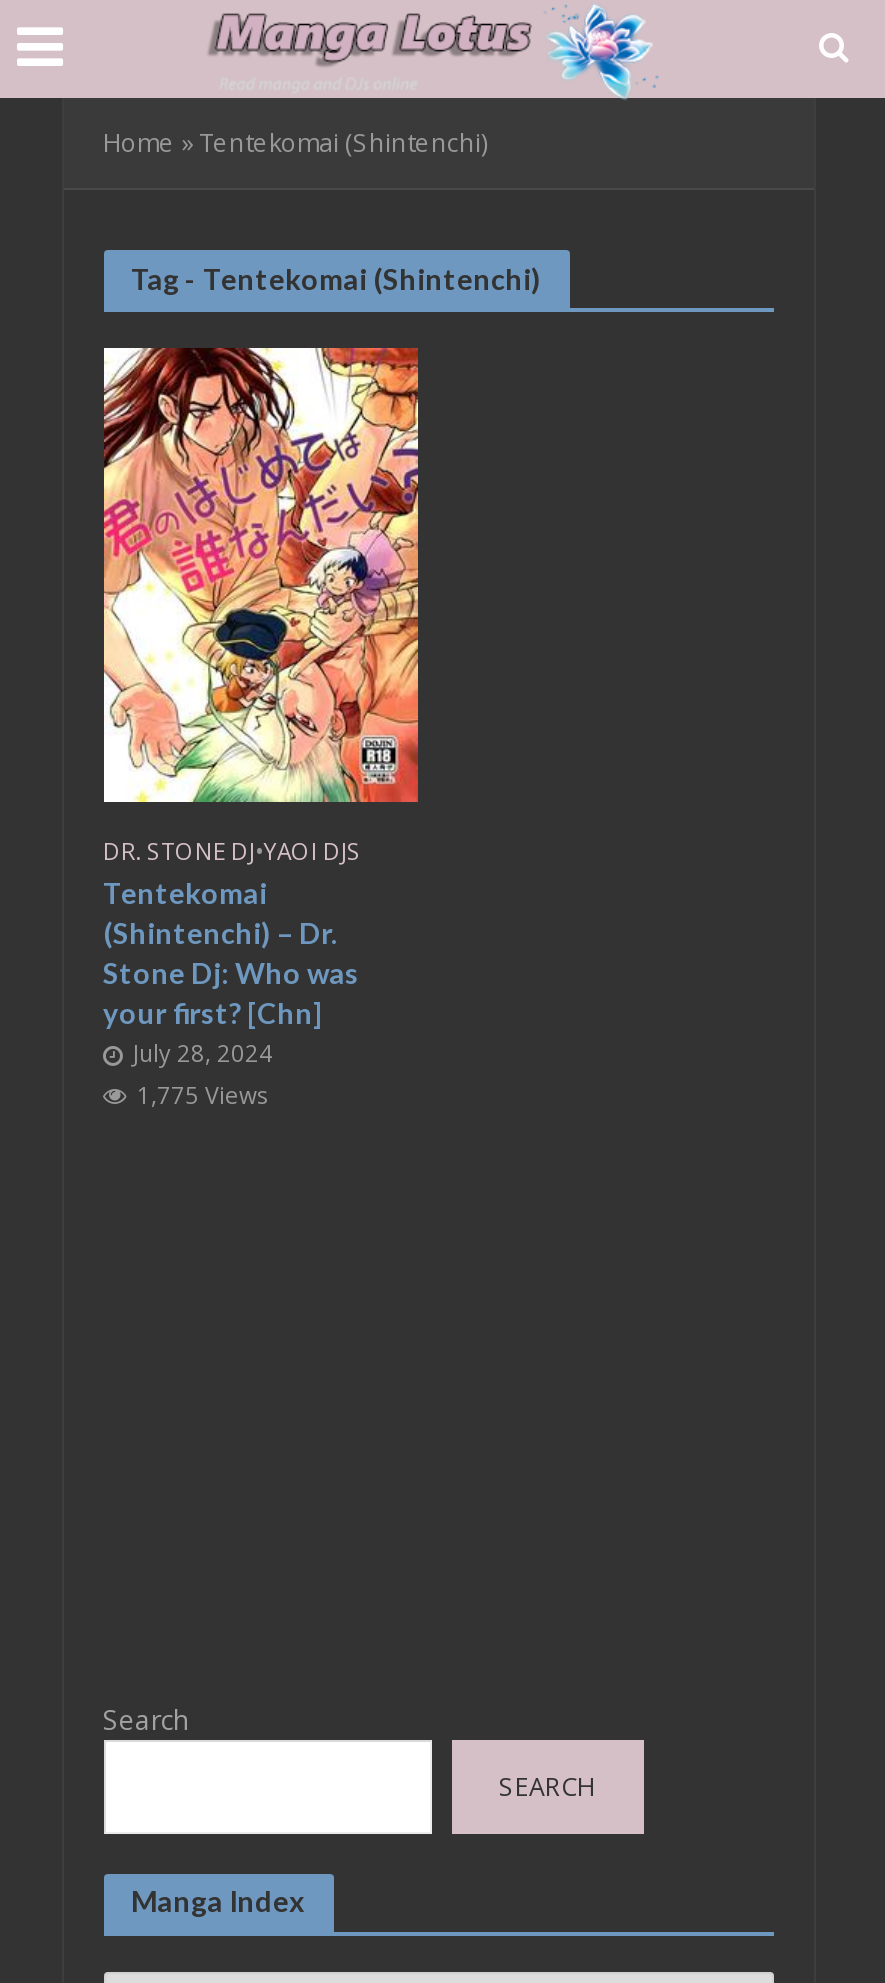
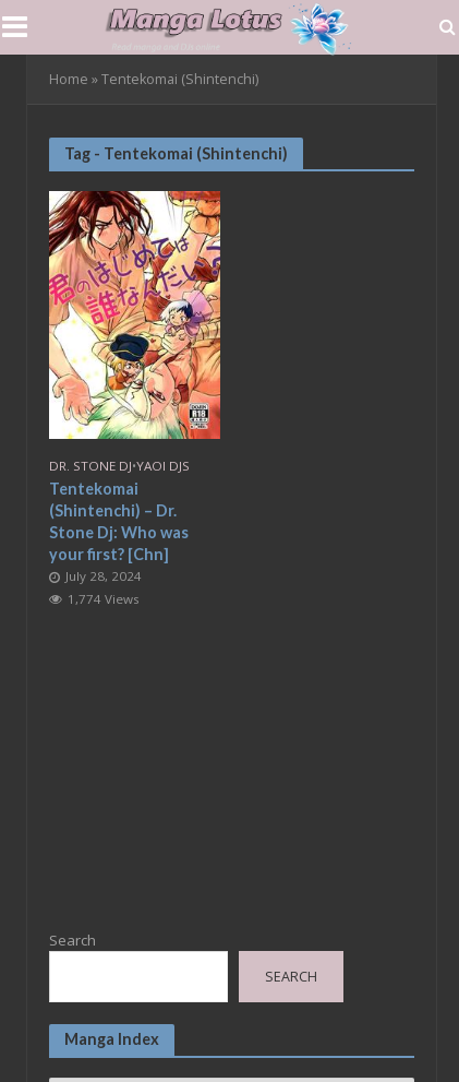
- 1,775 Views
+ 1,774 Views
